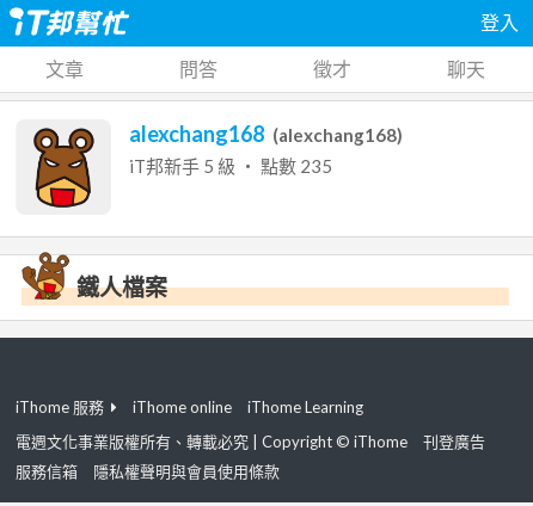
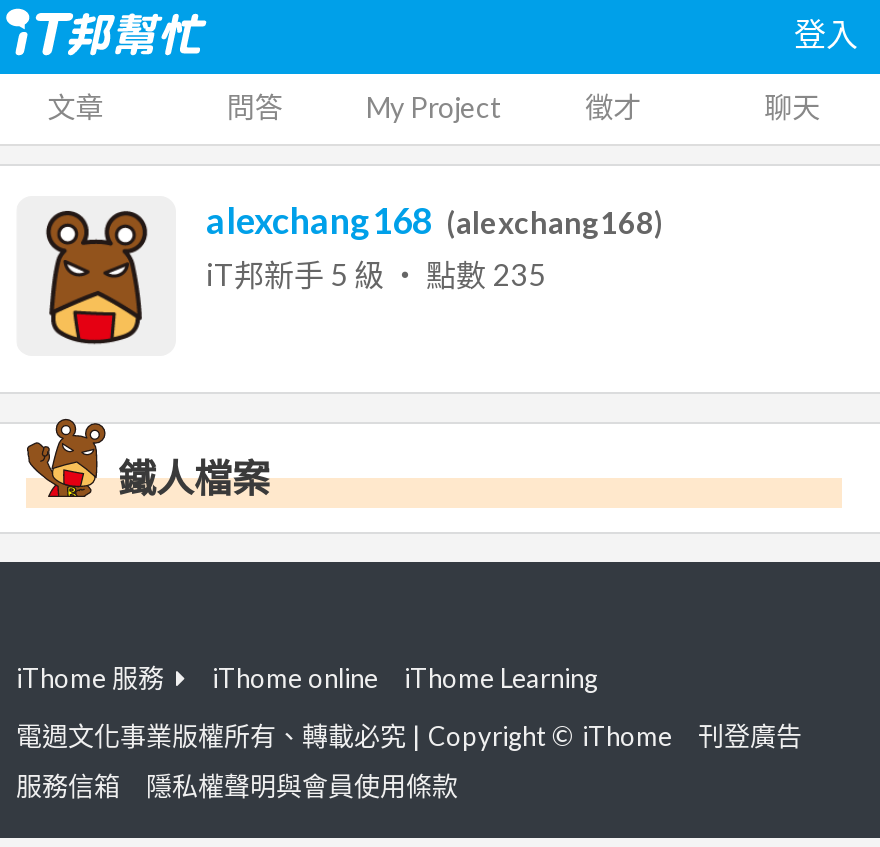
+ My Project
